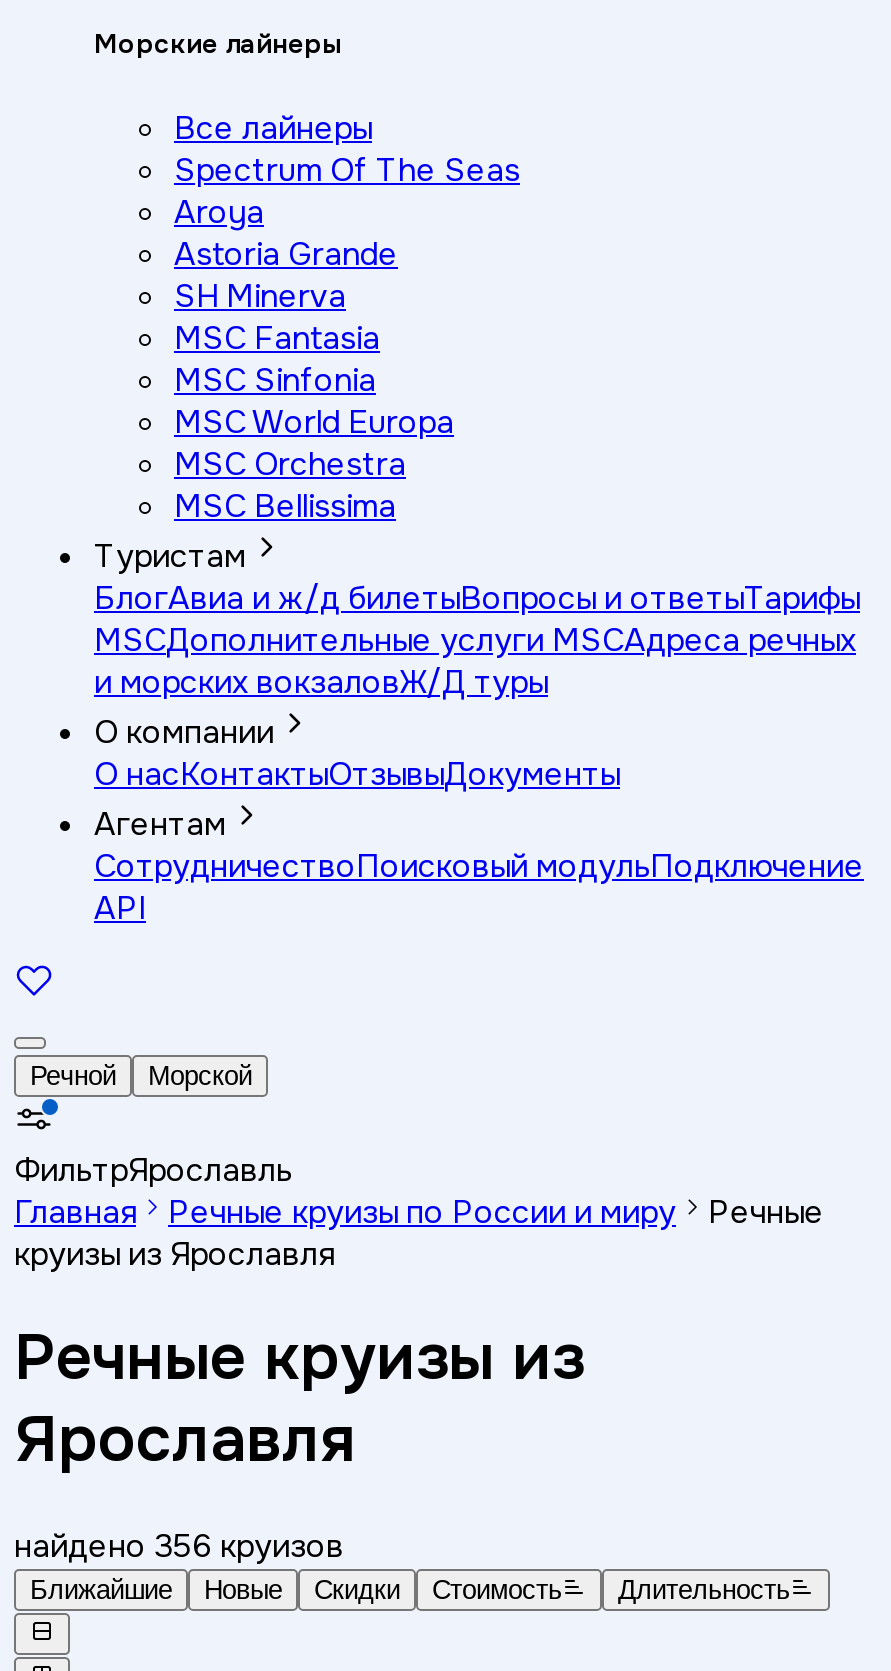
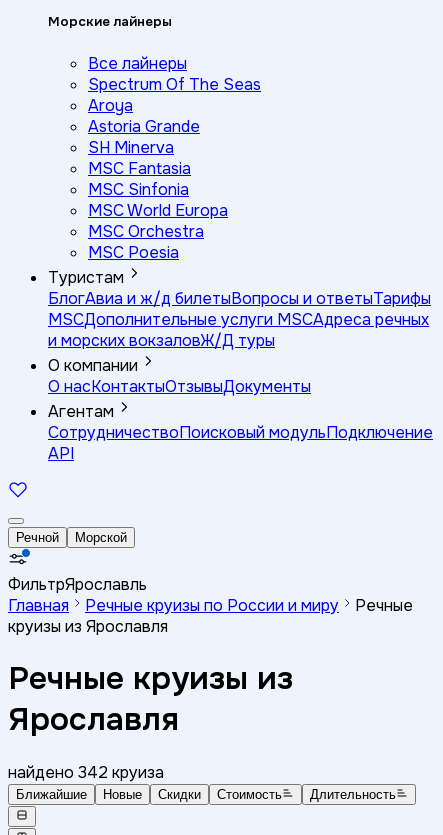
- MSC Bellissima
+ MSC Poesia

- найдено 356 круизов
+ найдено 342 круиза
